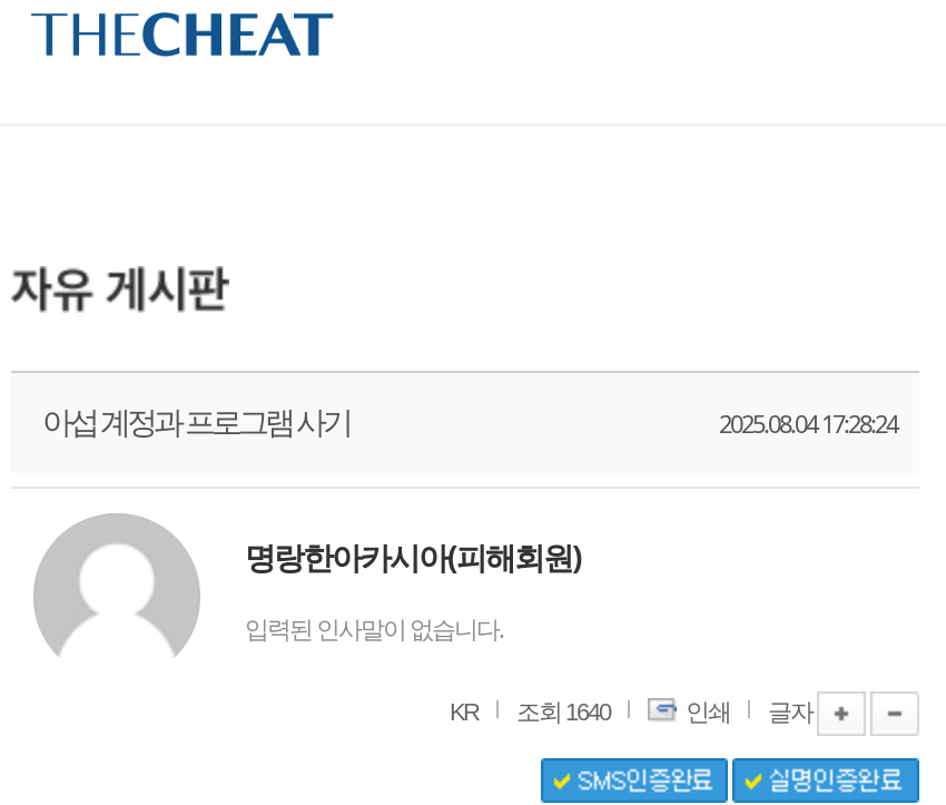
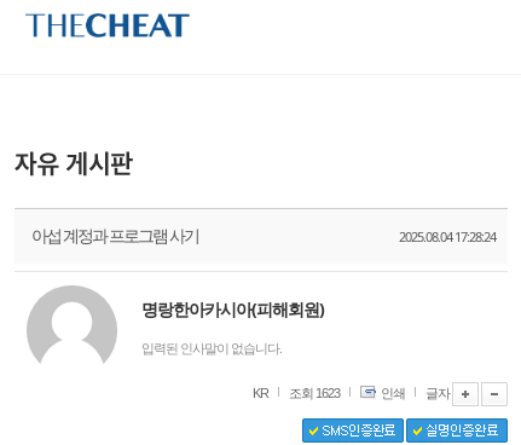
- KR 조회 1640
+ KR 조회 1623
